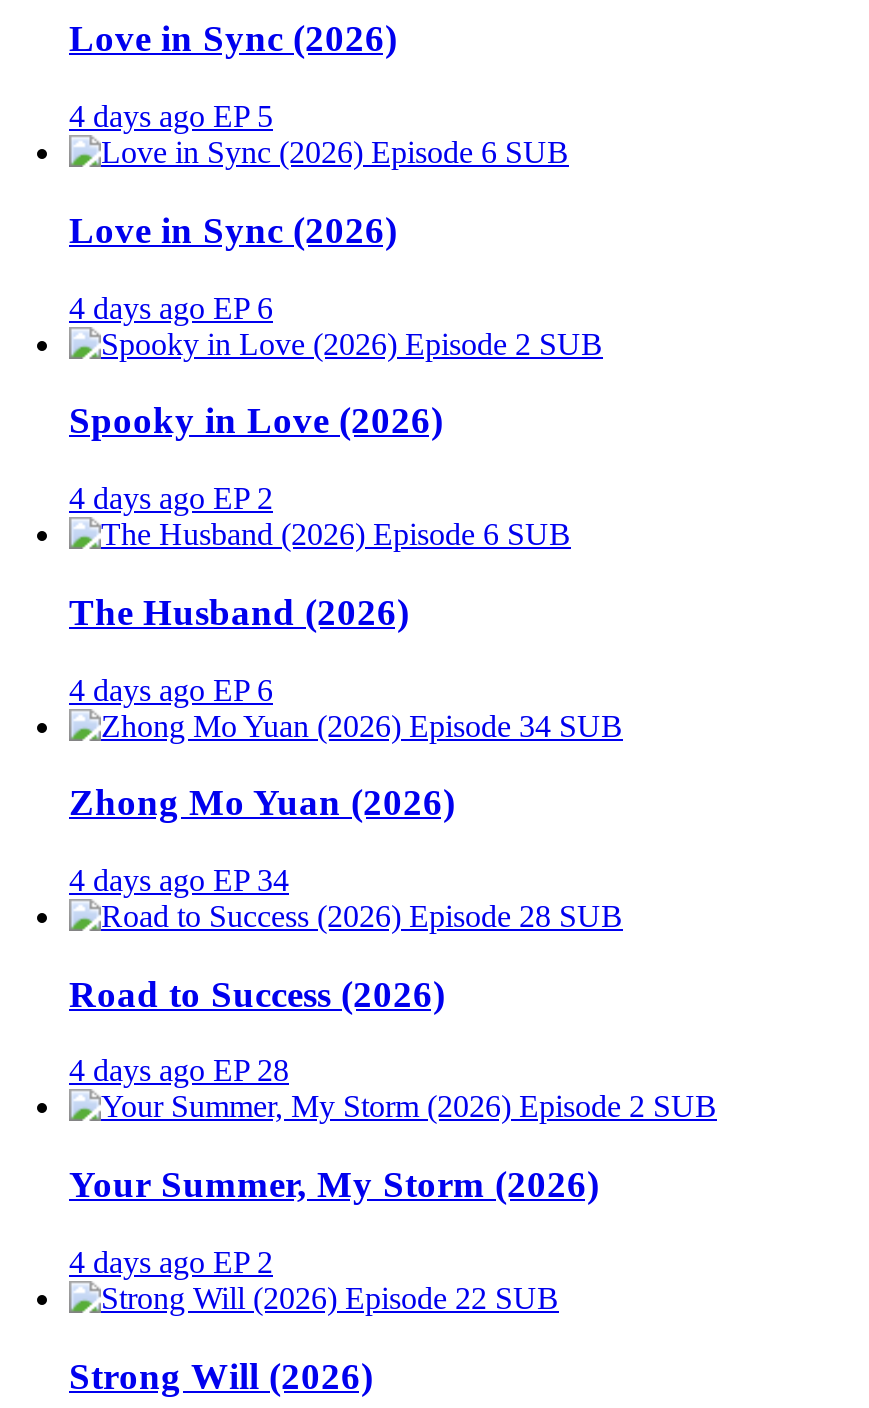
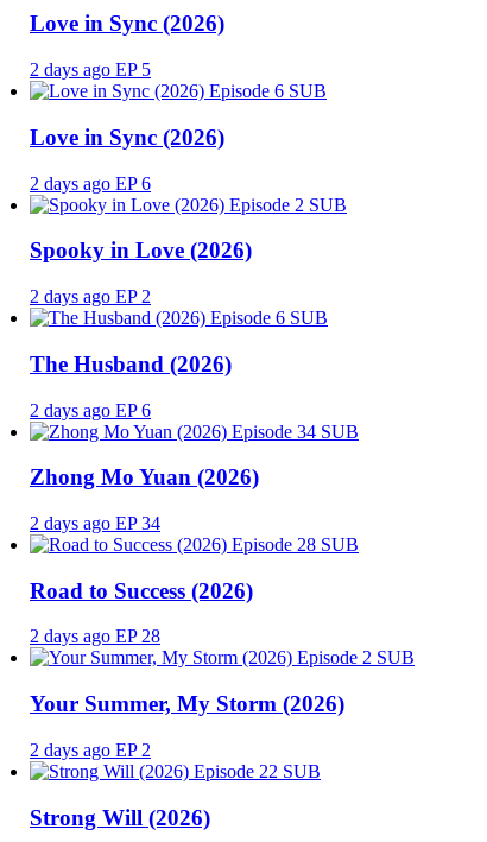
- 4 days ago EP 5
+ 2 days ago EP 5

- 4 days ago EP 6
+ 2 days ago EP 6

- 4 days ago EP 2
+ 2 days ago EP 2

- 4 days ago EP 6
+ 2 days ago EP 6

- 4 days ago EP 34
+ 2 days ago EP 34

- 4 days ago EP 28
+ 2 days ago EP 28

- 4 days ago EP 2
+ 2 days ago EP 2
